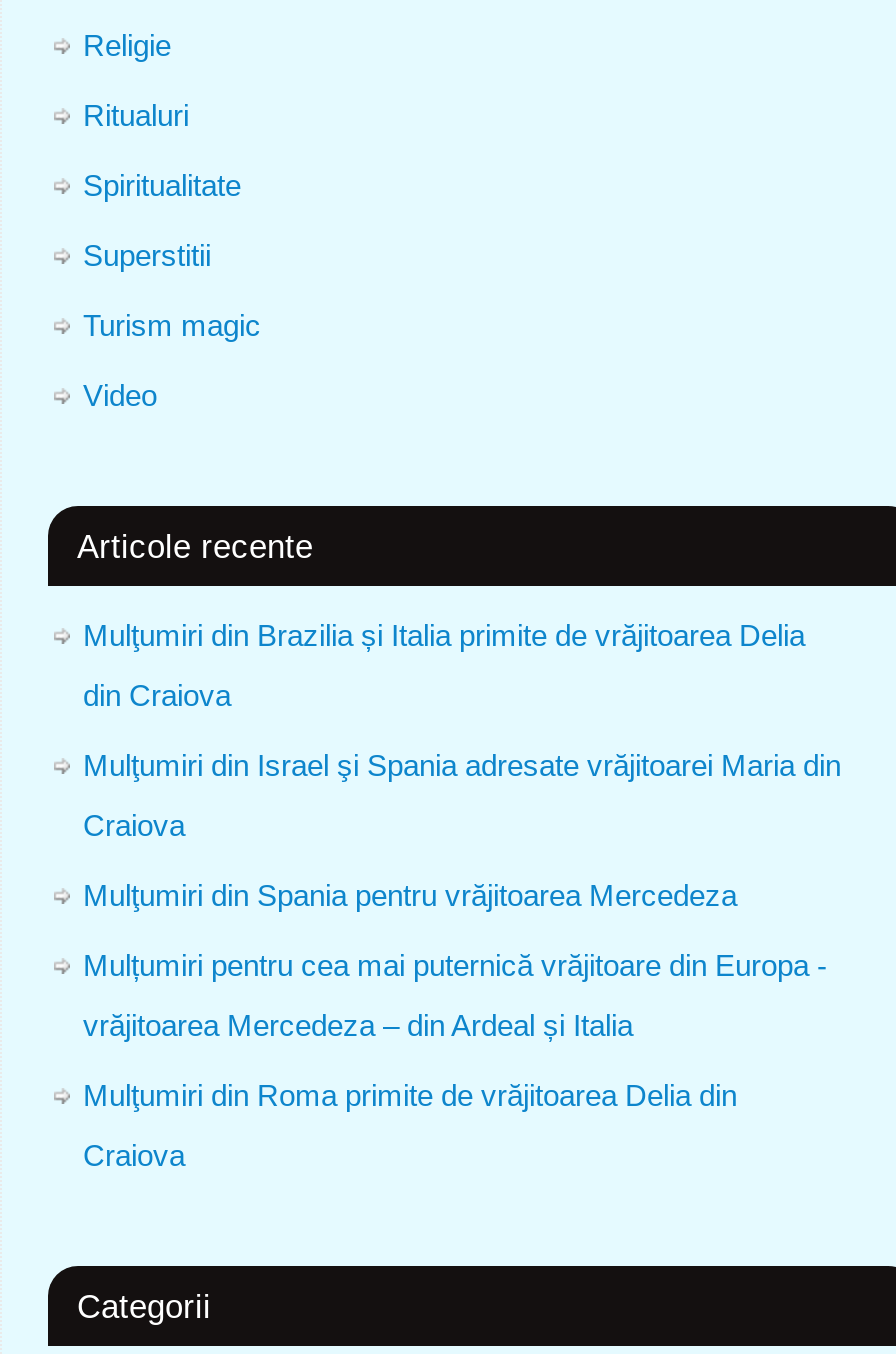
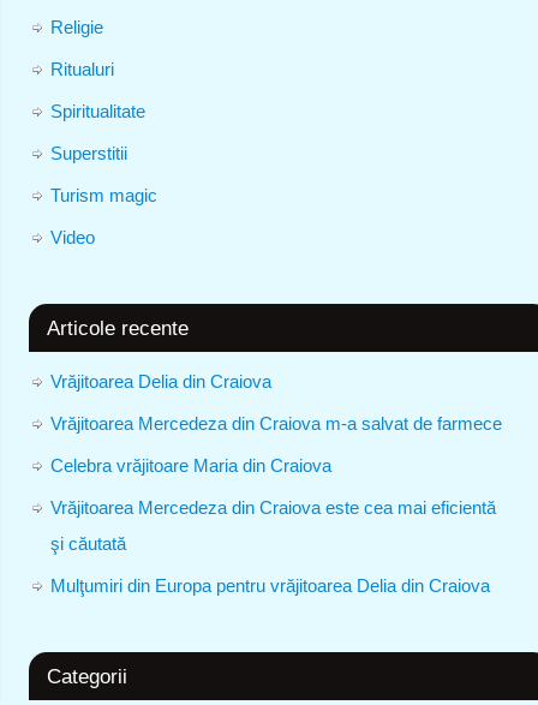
- Mulţumiri din Brazilia și Italia primite de vrăjitoarea Delia
- din Craiova
- Mulţumiri din Israel şi Spania adresate vrăjitoarei Maria din
- Craiova
- Mulţumiri din Spania pentru vrăjitoarea Mercedeza
- Mulțumiri pentru cea mai puternică vrăjitoare din Europa -
- vrăjitoarea Mercedeza – din Ardeal și Italia
- Mulţumiri din Roma primite de vrăjitoarea Delia din
- Craiova
+ Vrăjitoarea Delia din Craiova
+ Vrăjitoarea Mercedeza din Craiova m-a salvat de farmece
+ Celebra vrăjitoare Maria din Craiova
+ Vrăjitoarea Mercedeza din Craiova este cea mai eficientă
+ şi căutată
+ Mulţumiri din Europa pentru vrăjitoarea Delia din Craiova
